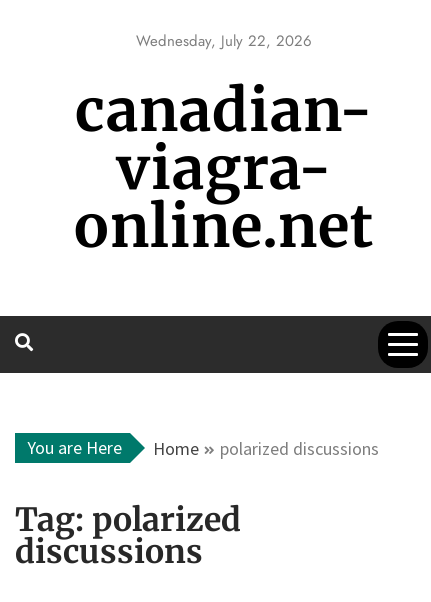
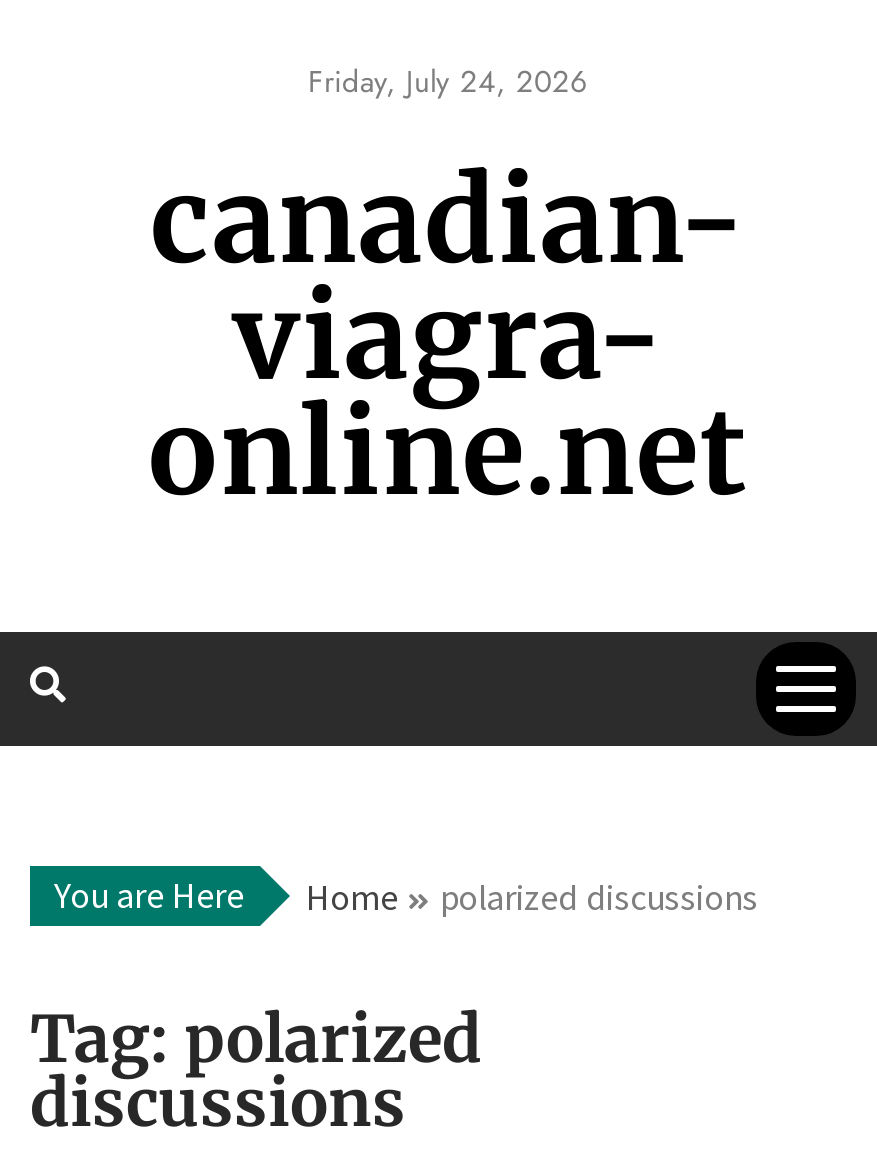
- Wednesday, July 22, 2026
+ Friday, July 24, 2026
